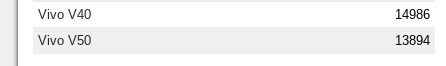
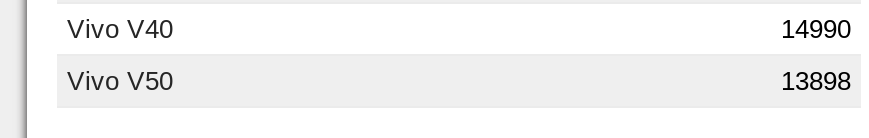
- 14986
+ 14990

- 13894
+ 13898
